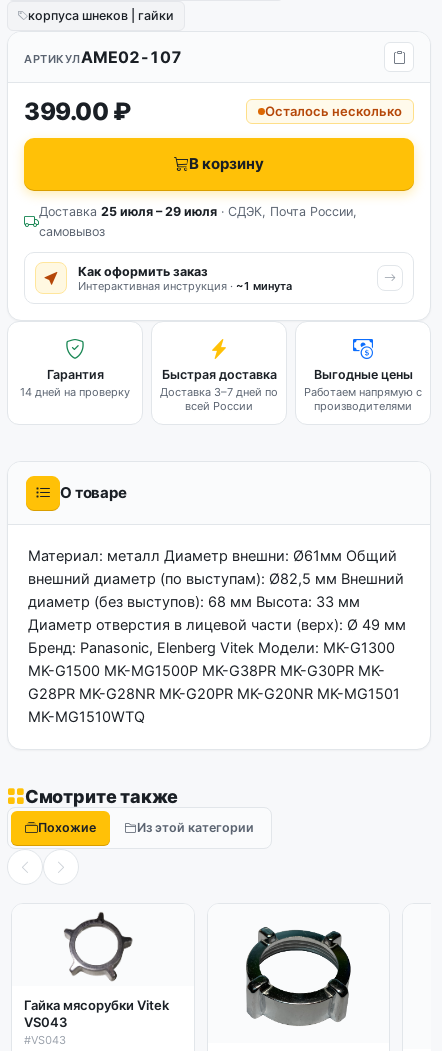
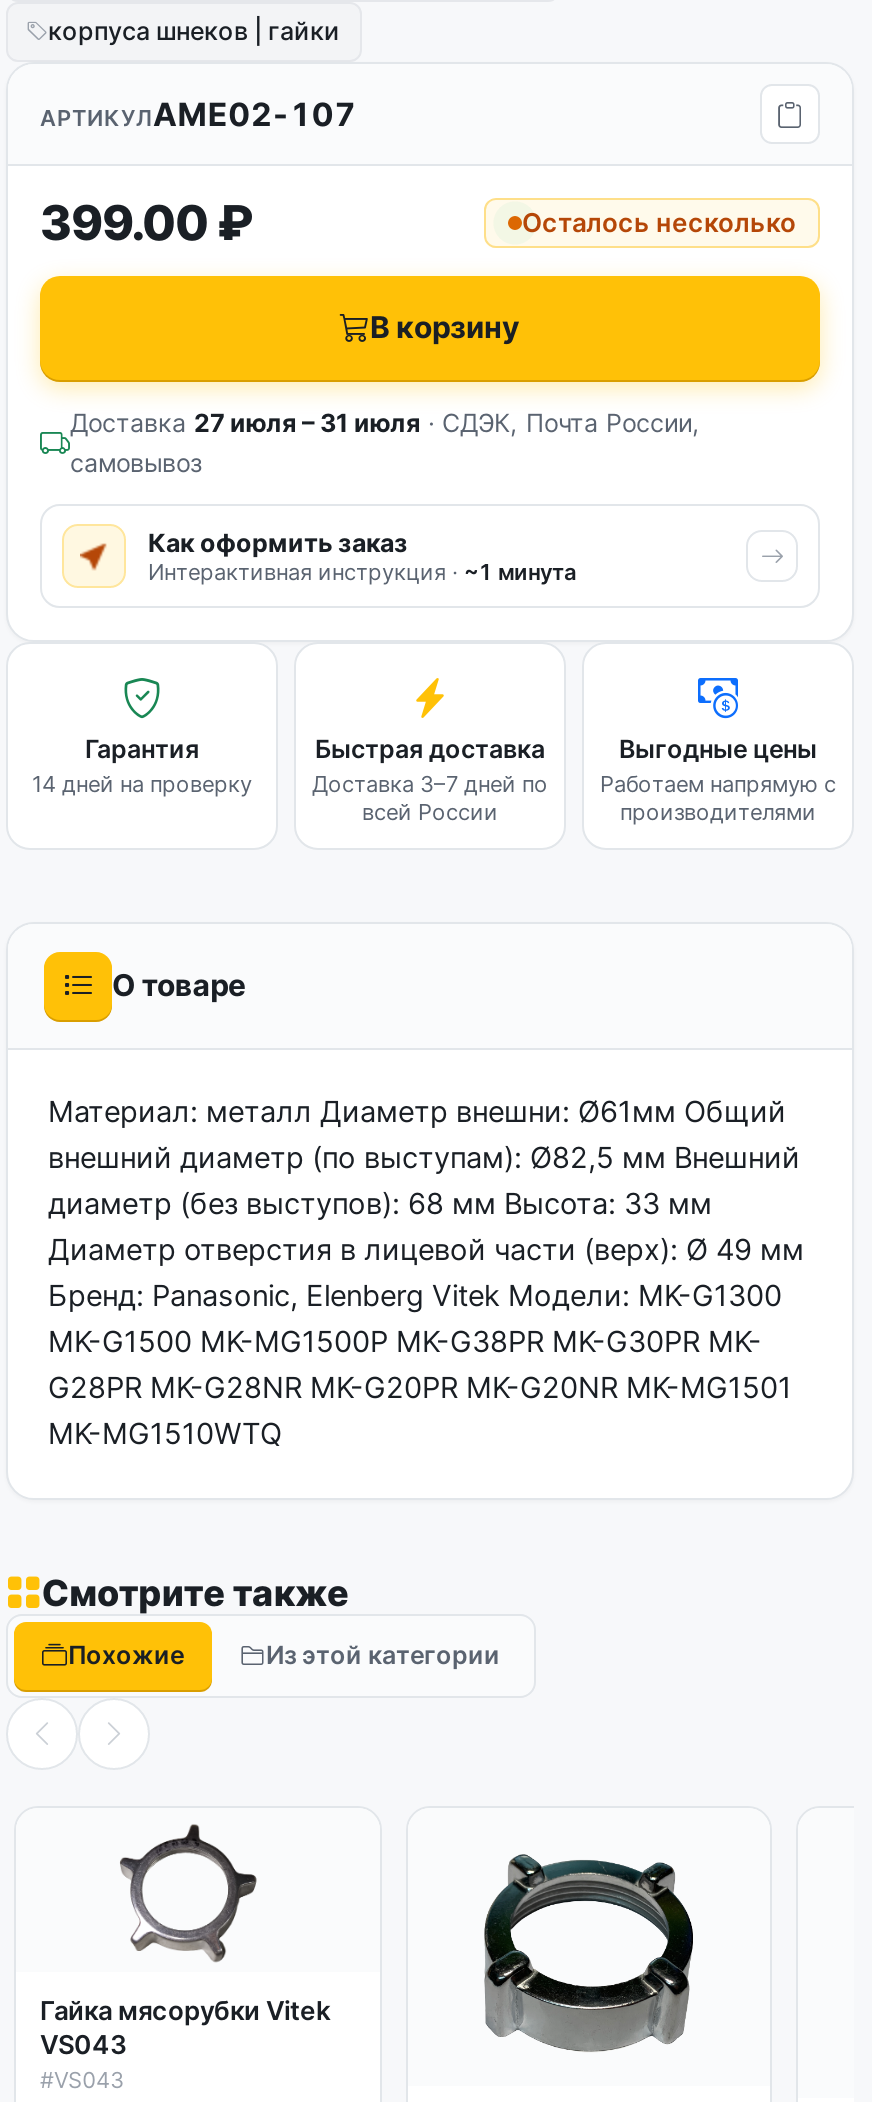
- Доставка 25 июля – 29 июля · СДЭК, Почта России,
+ Доставка 27 июля – 31 июля · СДЭК, Почта России,
